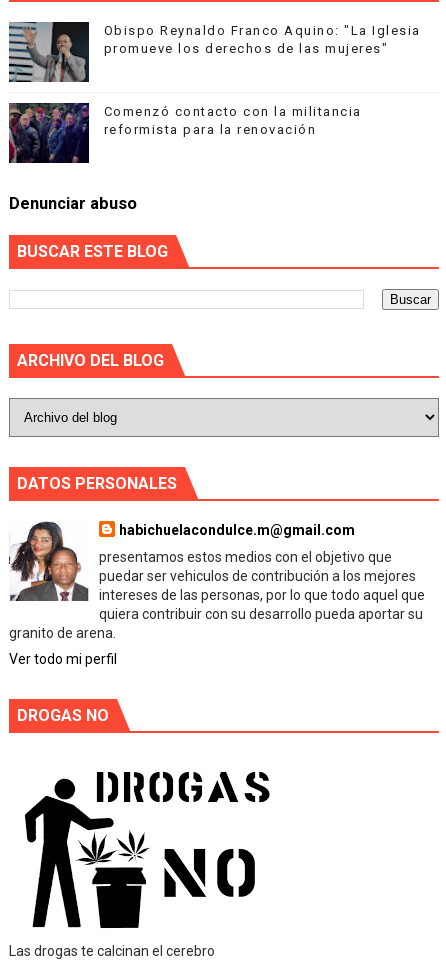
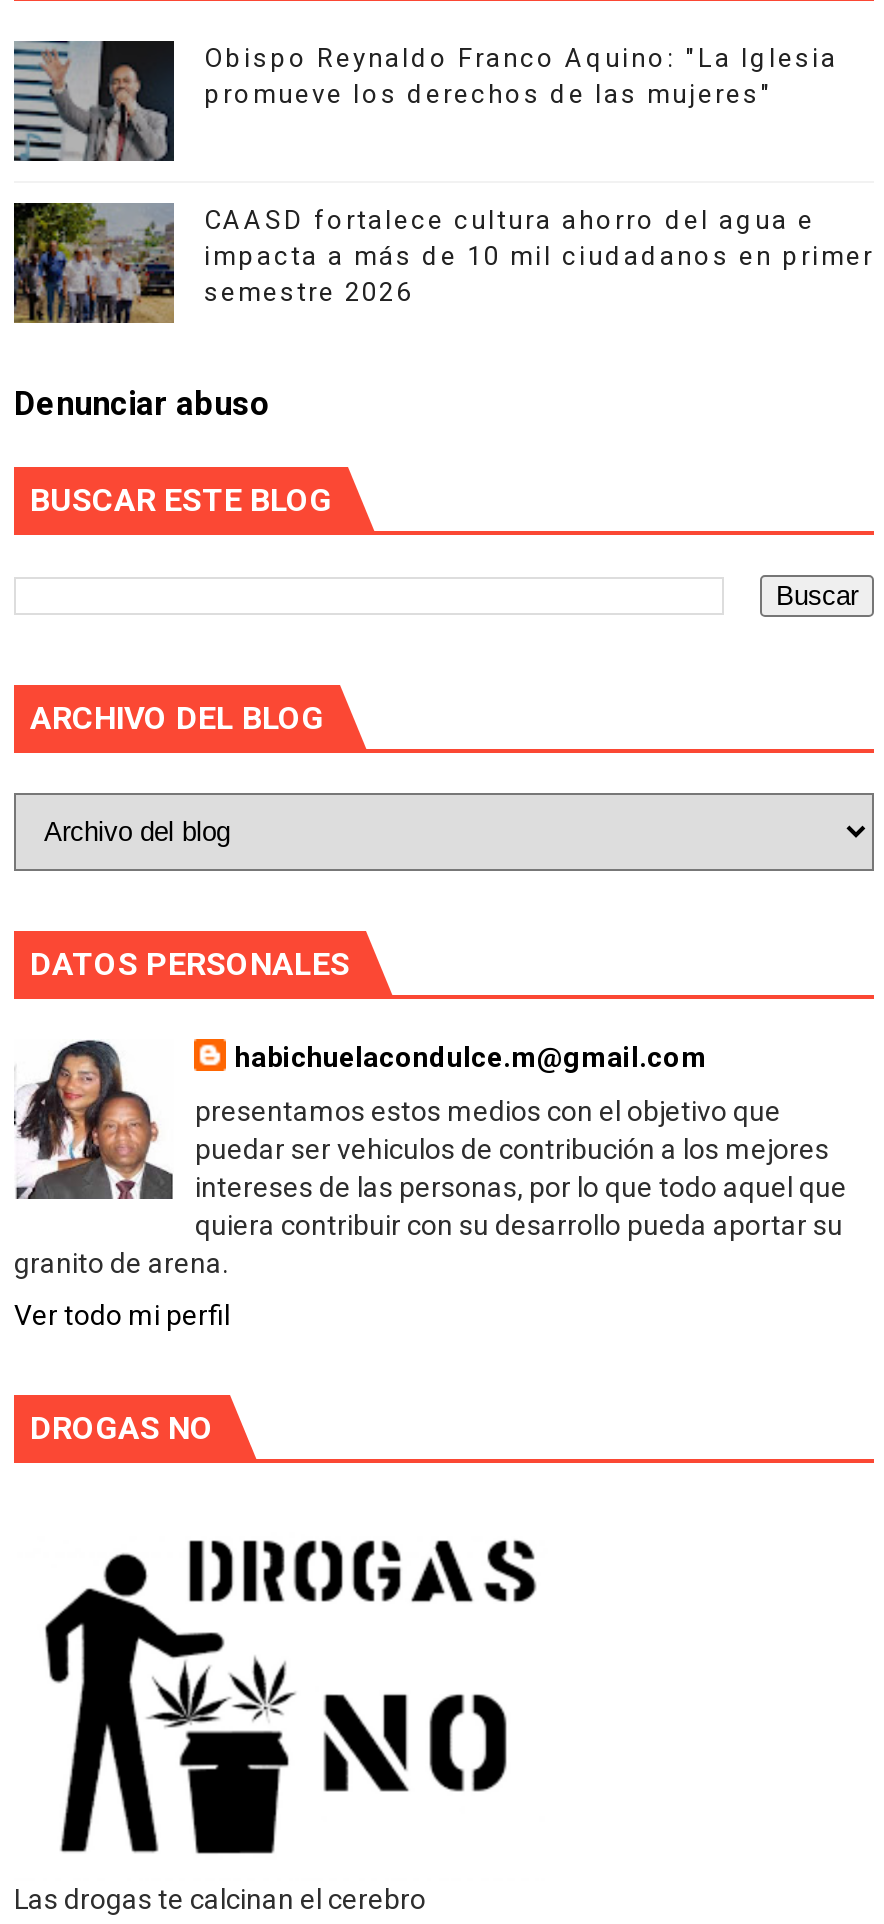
- [image]
- Comenzó contacto con la militancia
- reformista para la renovación
+ [image]
+ CAASD fortalece cultura ahorro del agua e
+ impacta a más de 10 mil ciudadanos en primer
+ semestre 2026
